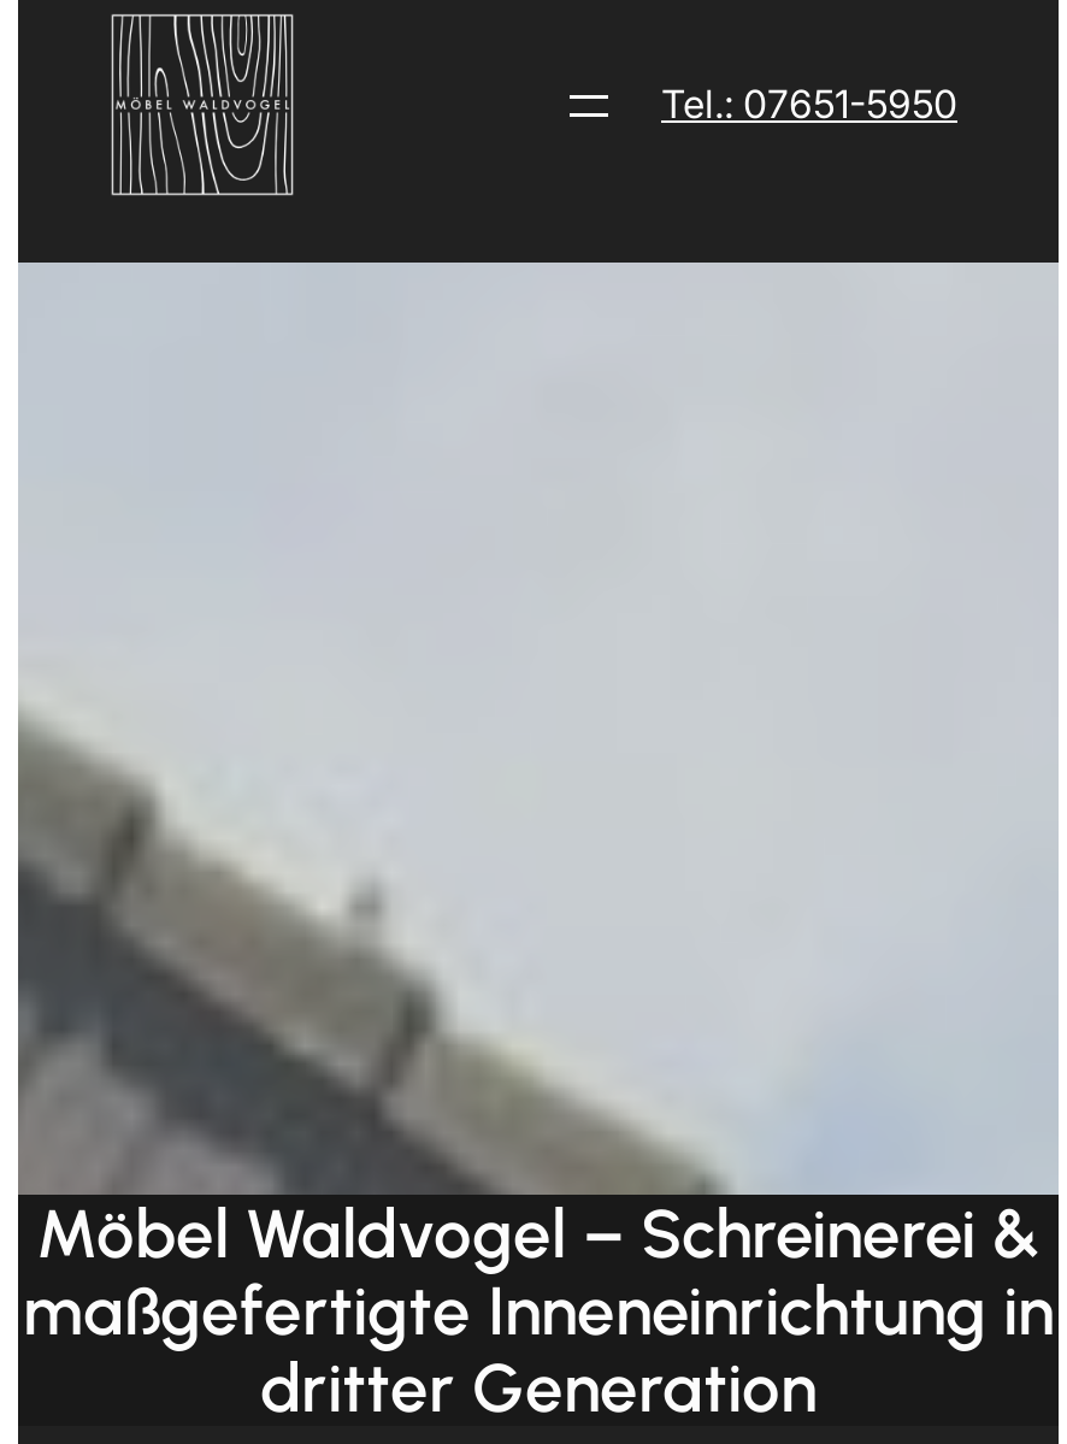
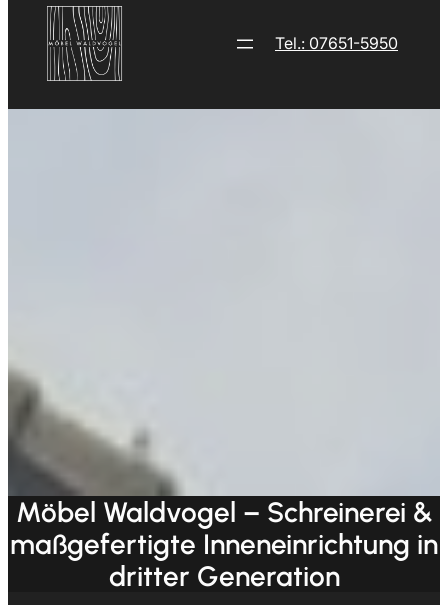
- [image]
+ [image]
